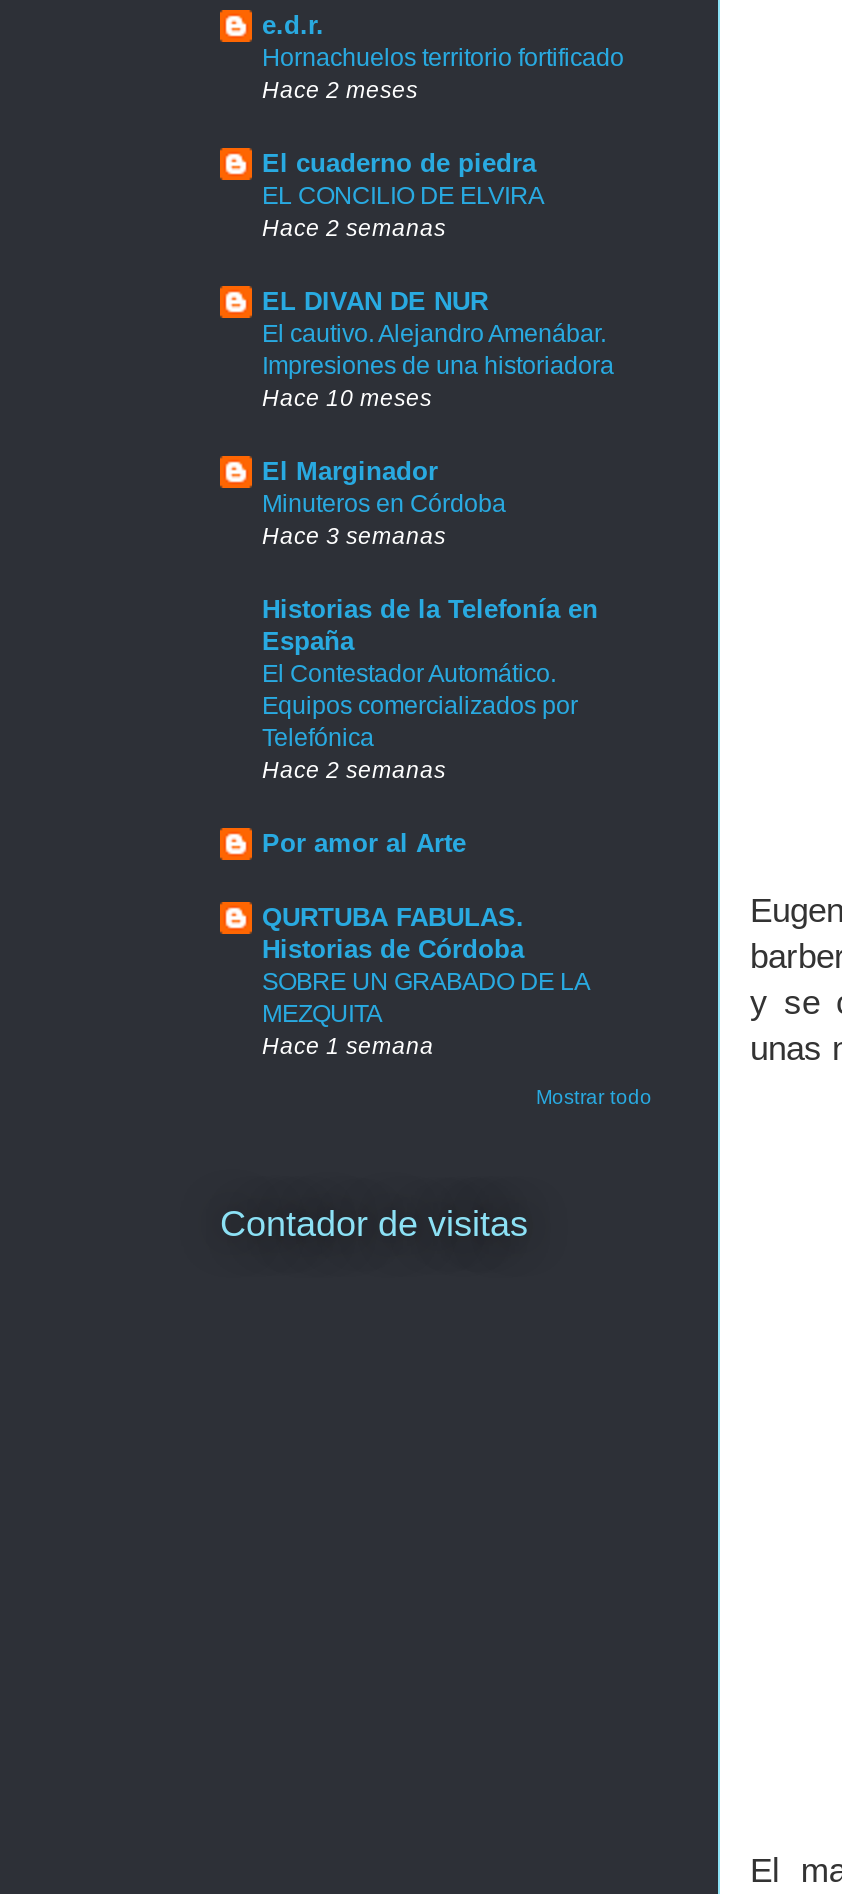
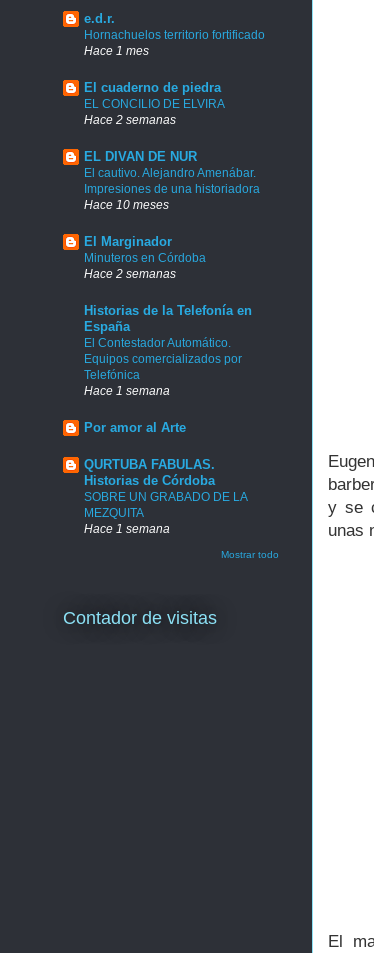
- Hace 2 meses
+ Hace 1 mes

- Hace 3 semanas
+ Hace 2 semanas

- Hace 2 semanas
+ Hace 1 semana
